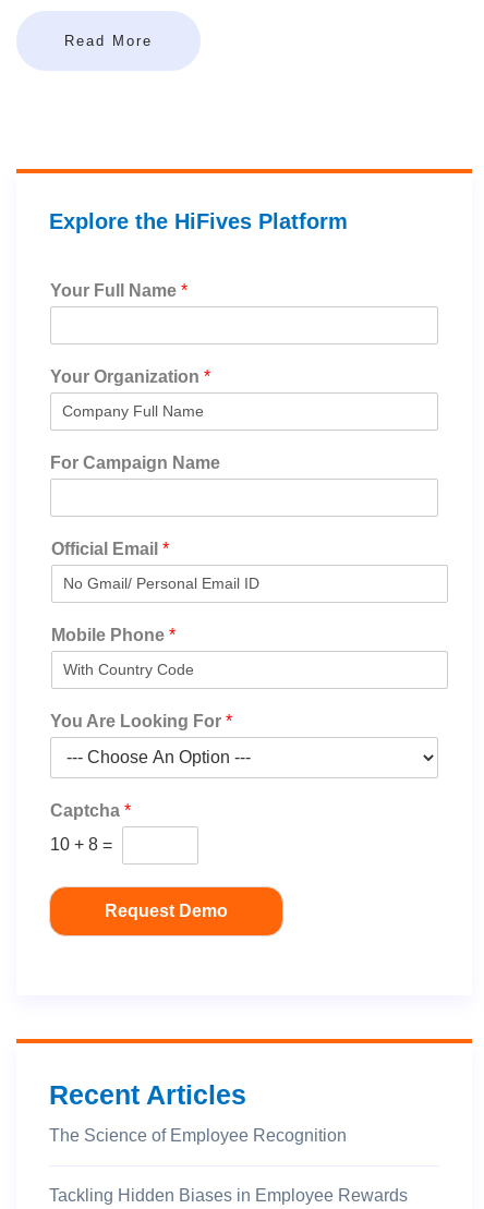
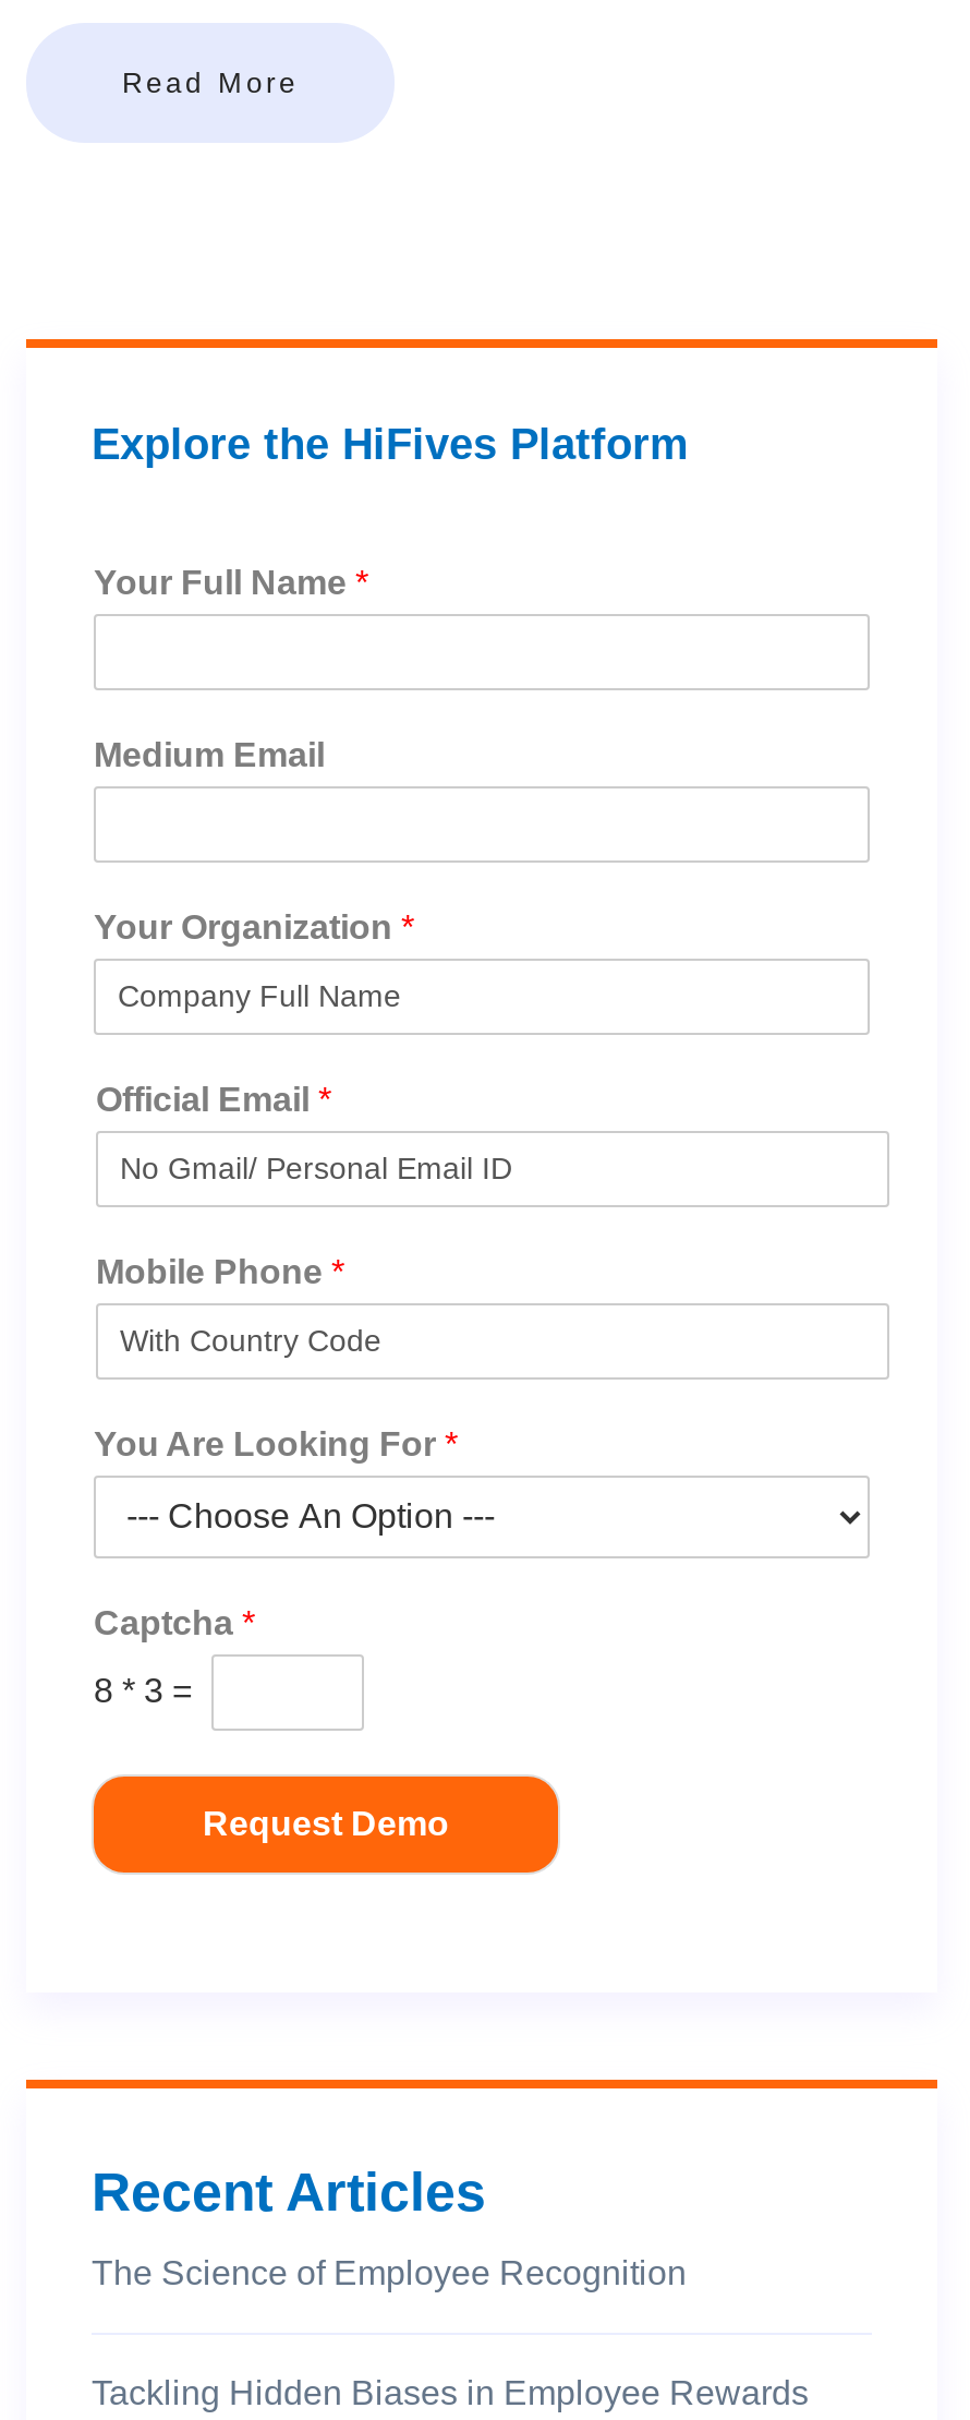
+ Medium Email

moved down: Your Organization *

- For Campaign Name

- 10 + 8 =
+ 8 * 3 =
